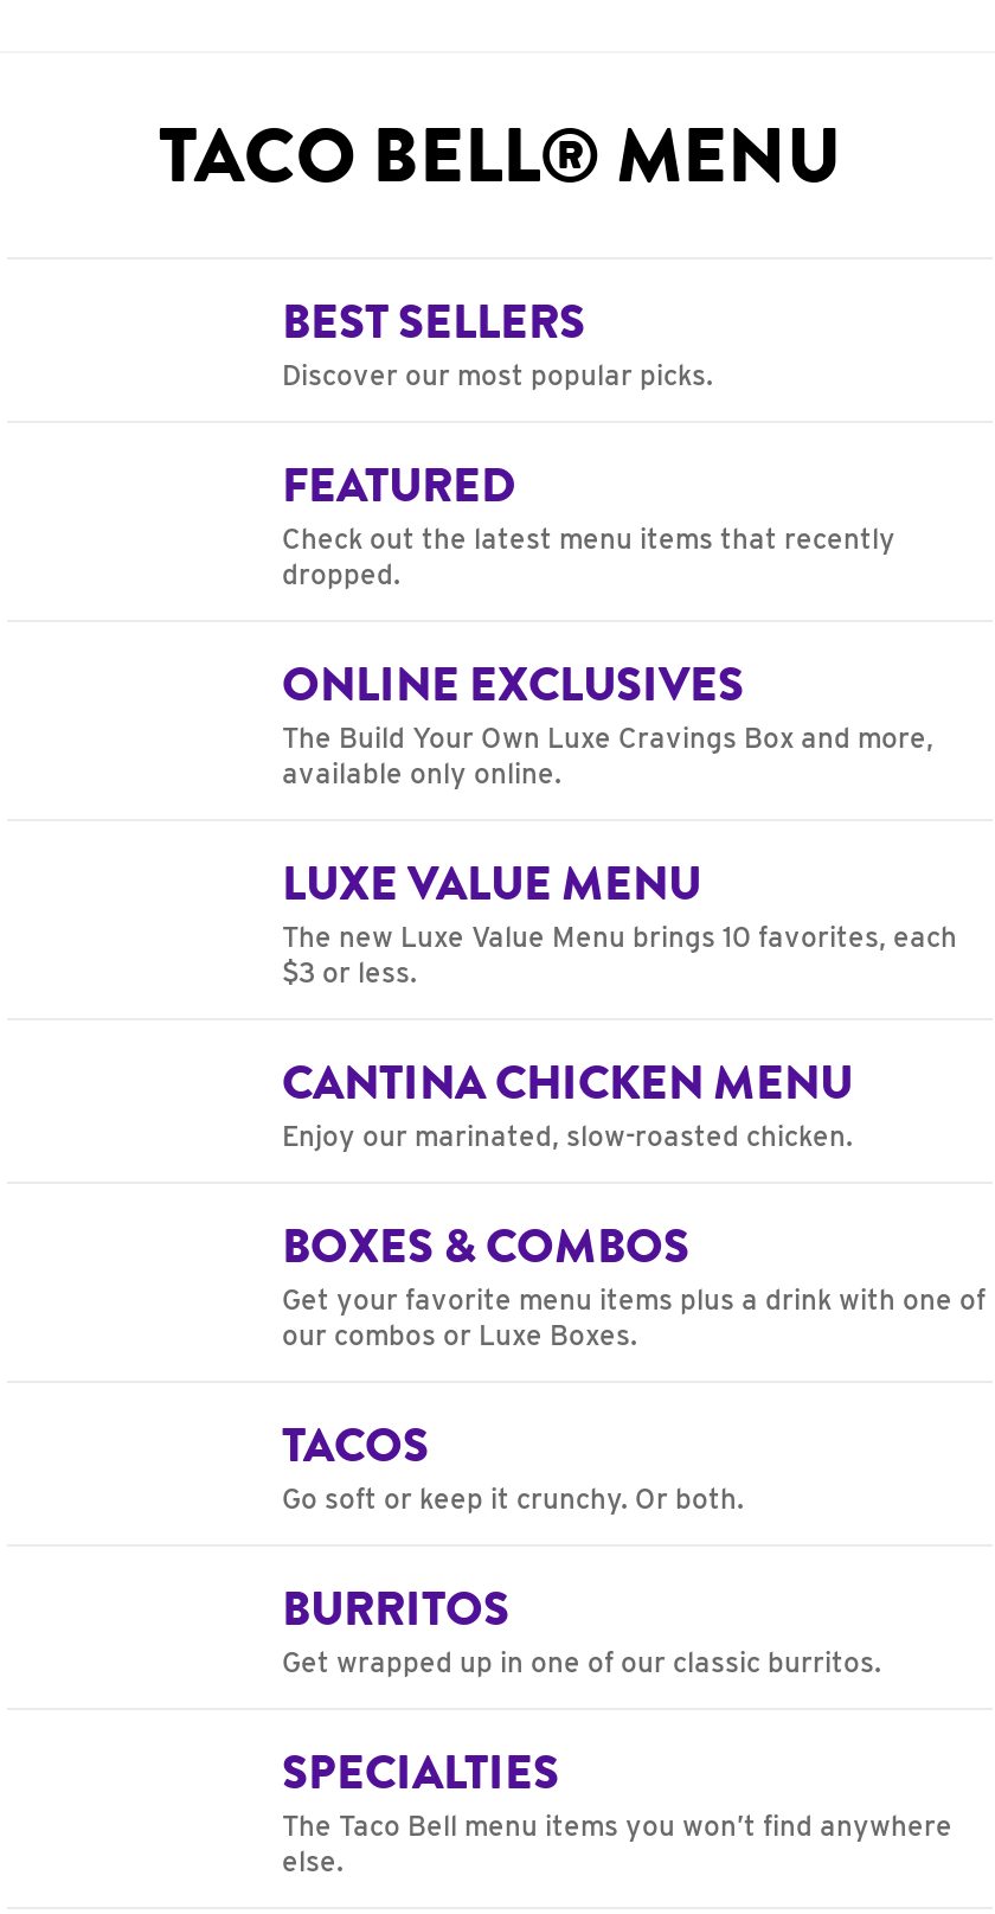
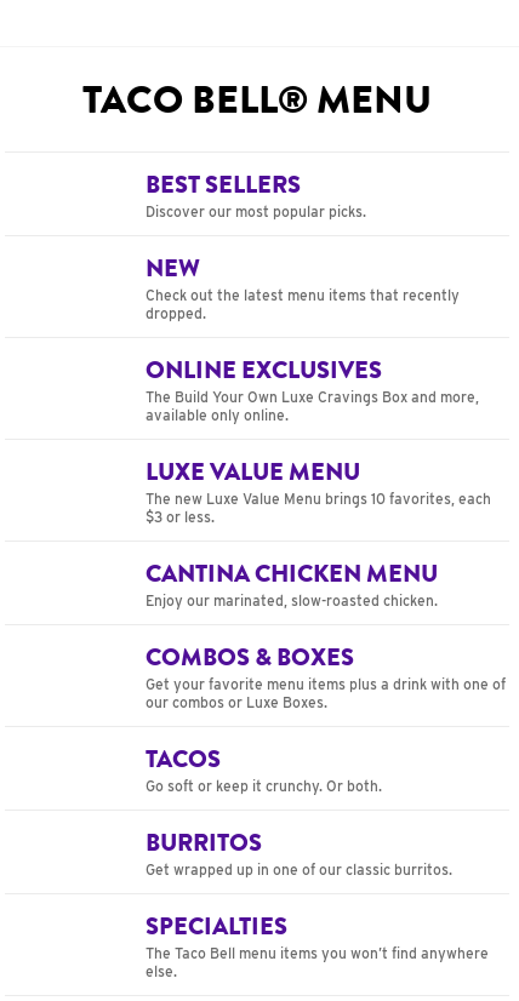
- FEATURED
+ NEW

- BOXES & COMBOS
+ COMBOS & BOXES
